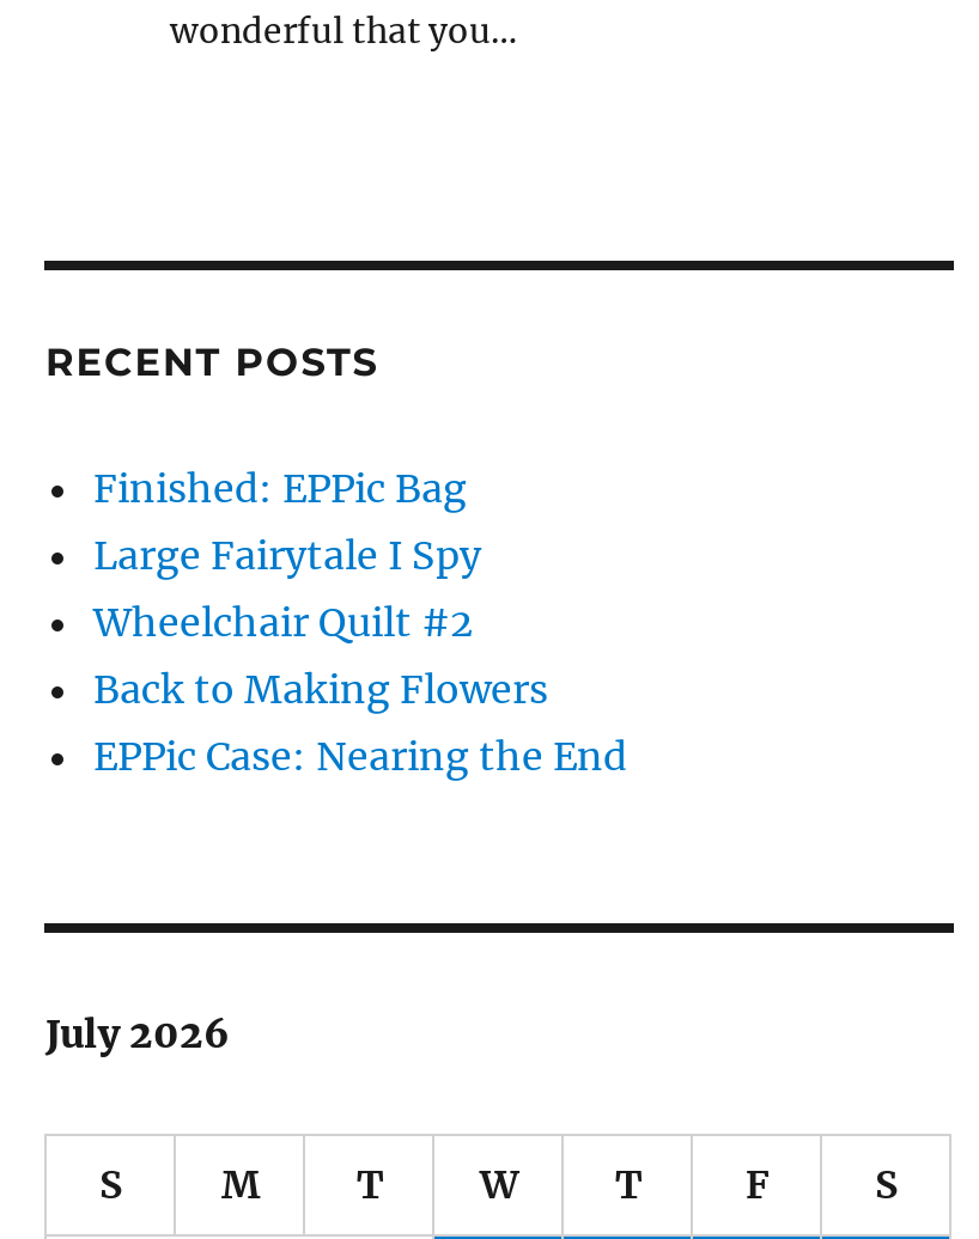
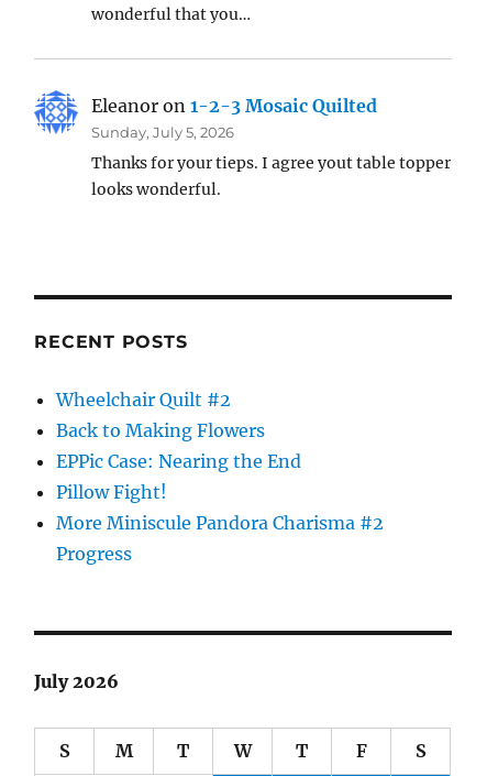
+ [image]
+ Eleanor on 1-2-3 Mosaic Quilted
+ Sunday, July 5, 2026
+ Thanks for your tieps. I agree yout table topper
+ looks wonderful.

- Finished: EPPic Bag
- Large Fairytale I Spy

+ Pillow Fight!
+ More Miniscule Pandora Charisma #2
+ Progress
